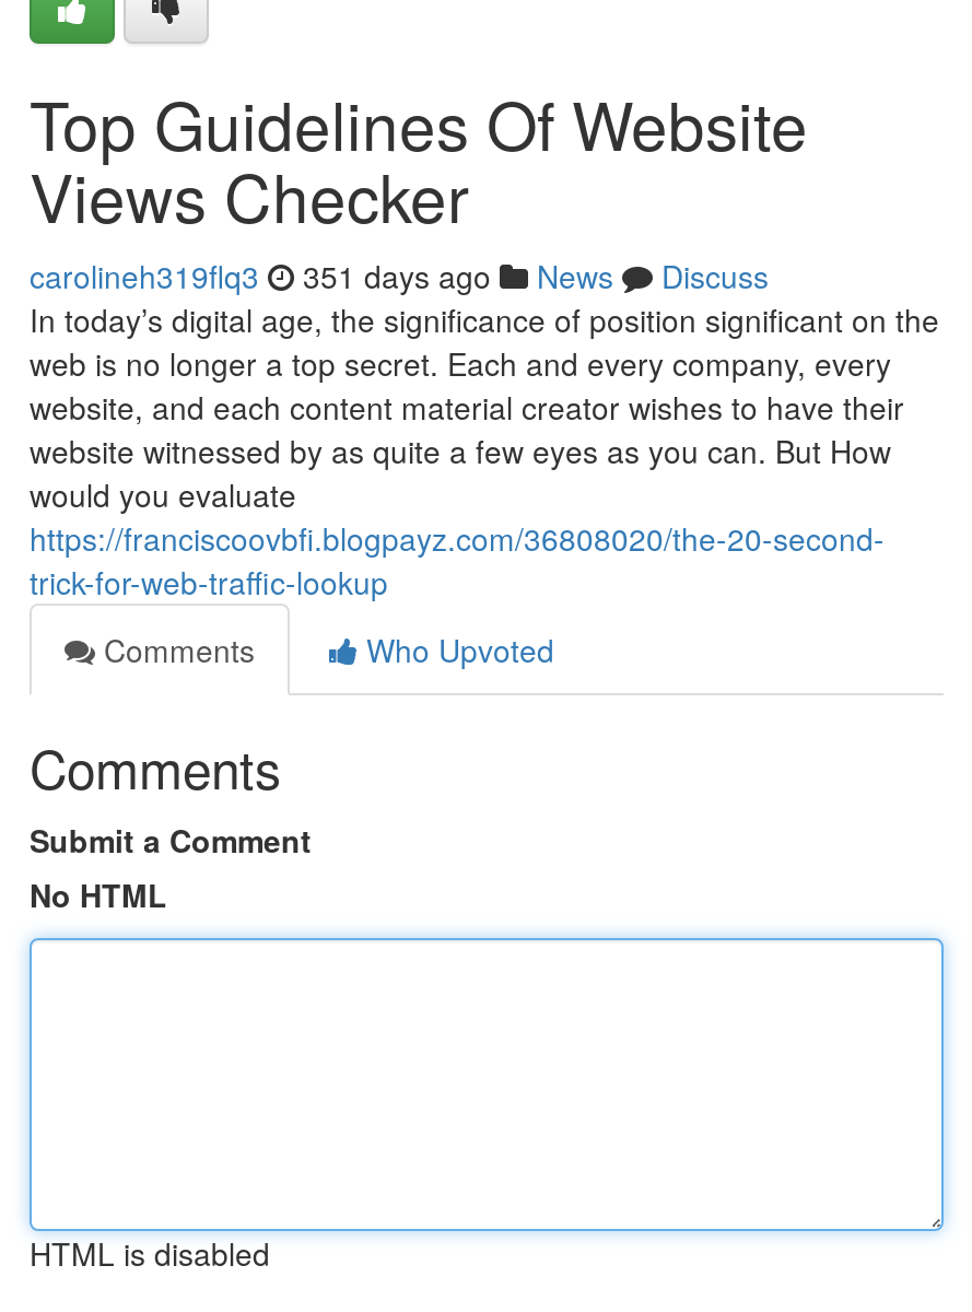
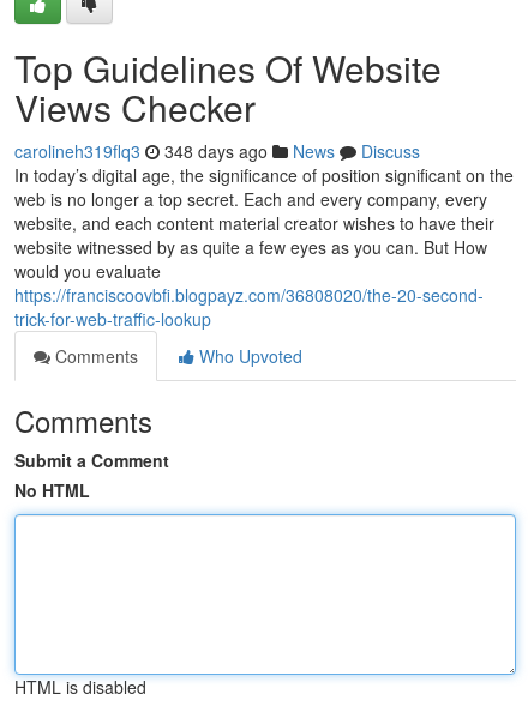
- carolineh319flq3 351 days ago News Discuss
+ carolineh319flq3 348 days ago News Discuss
